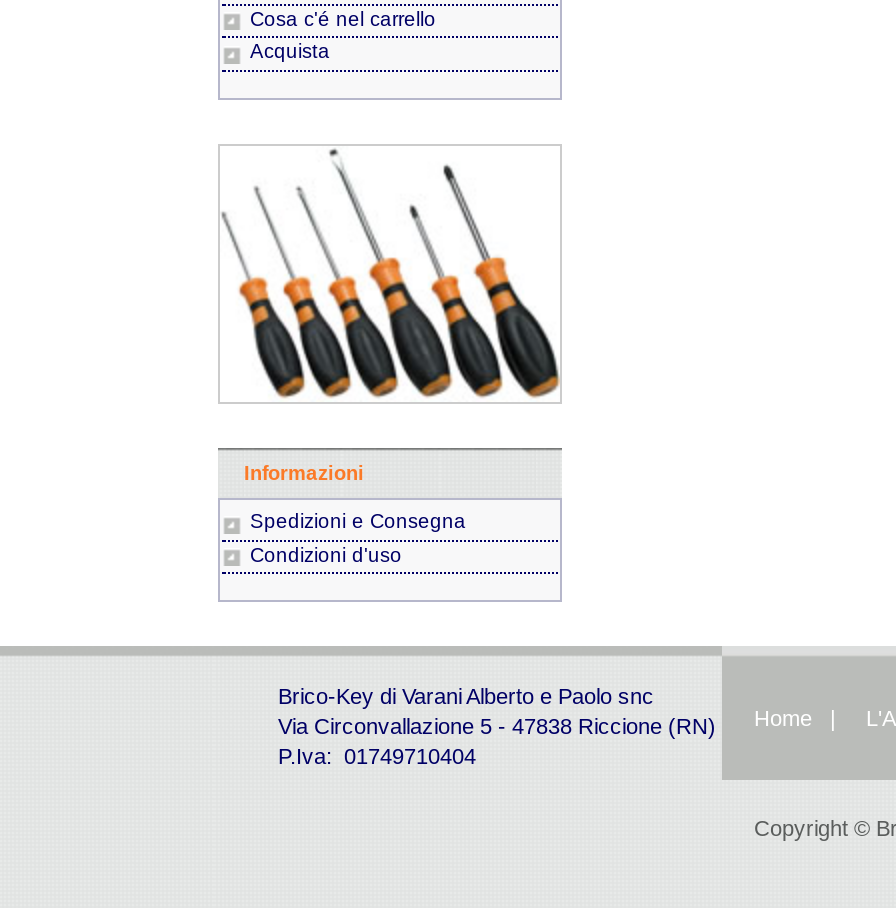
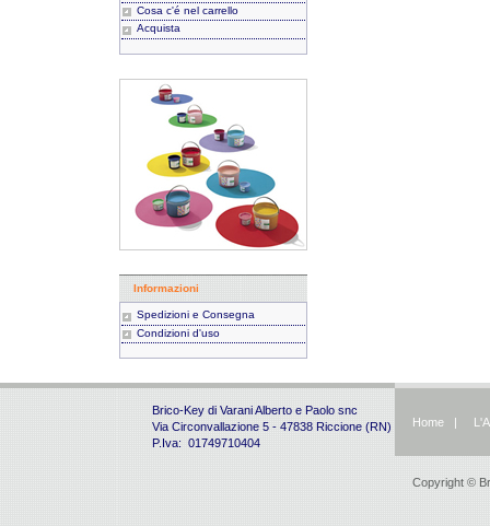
- [image]
+ [image]
